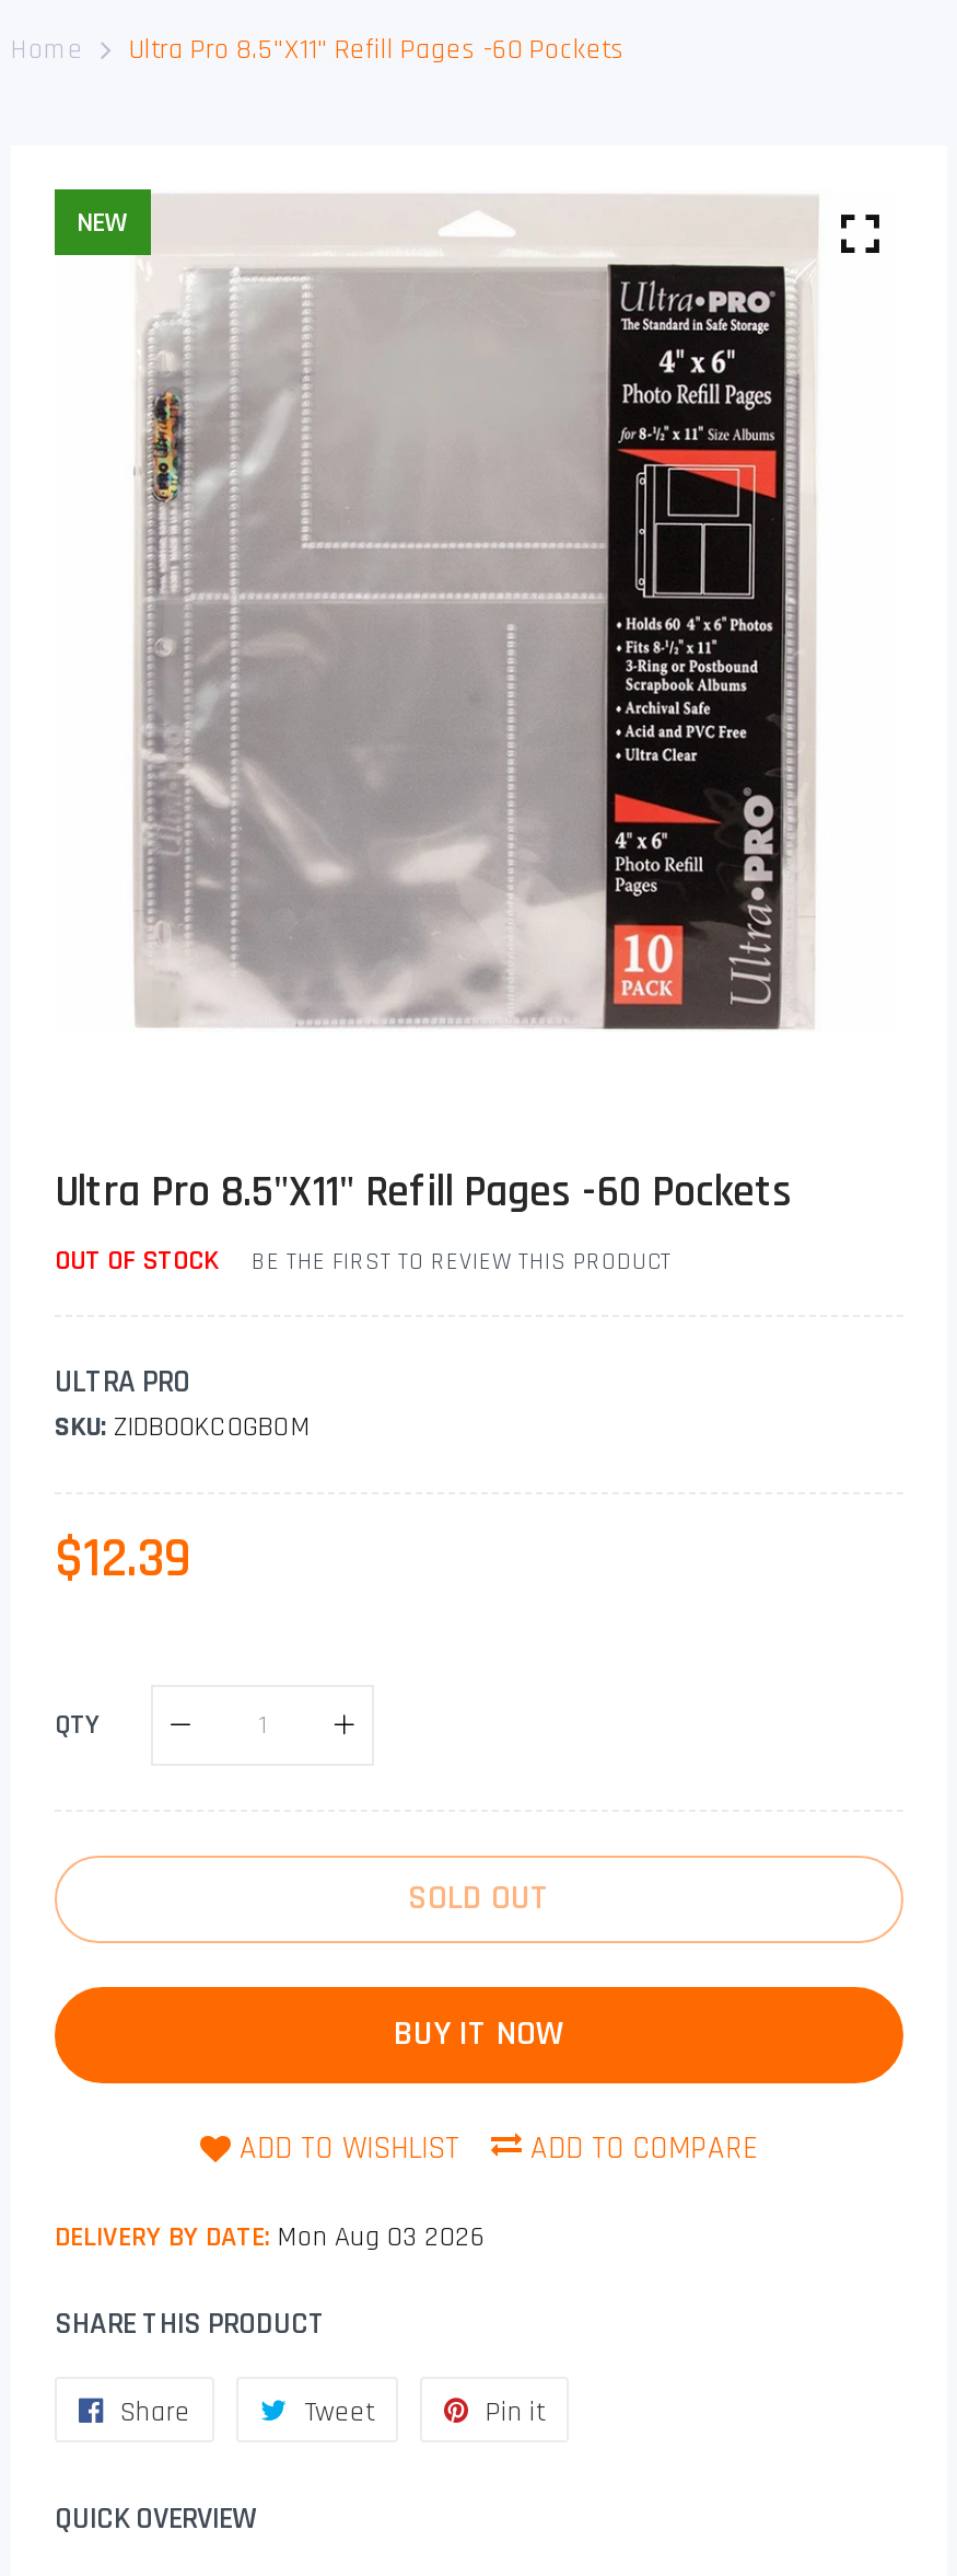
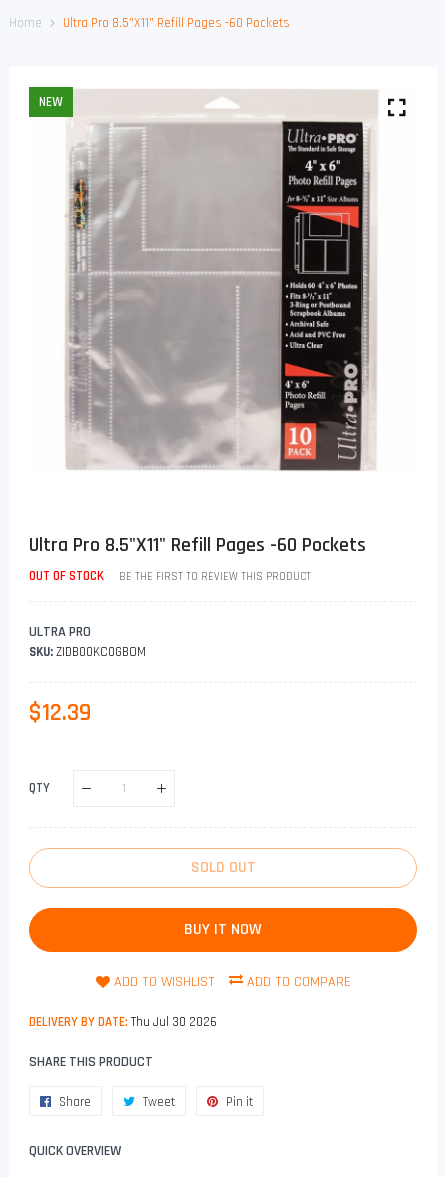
- DELIVERY BY DATE: Mon Aug 03 2026
+ DELIVERY BY DATE: Thu Jul 30 2026
